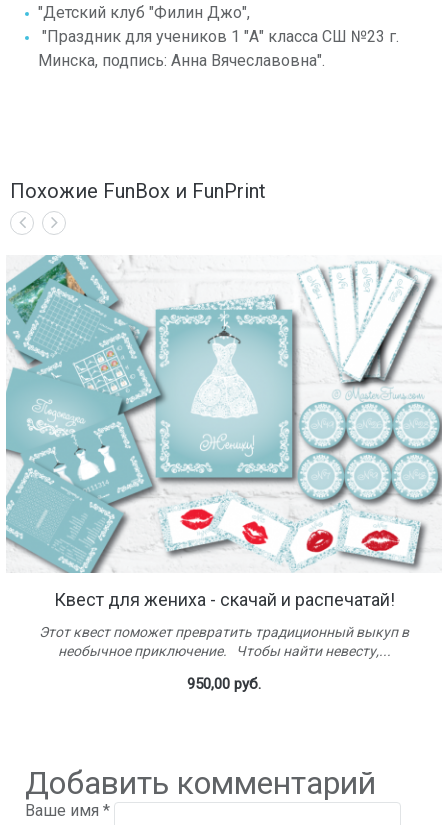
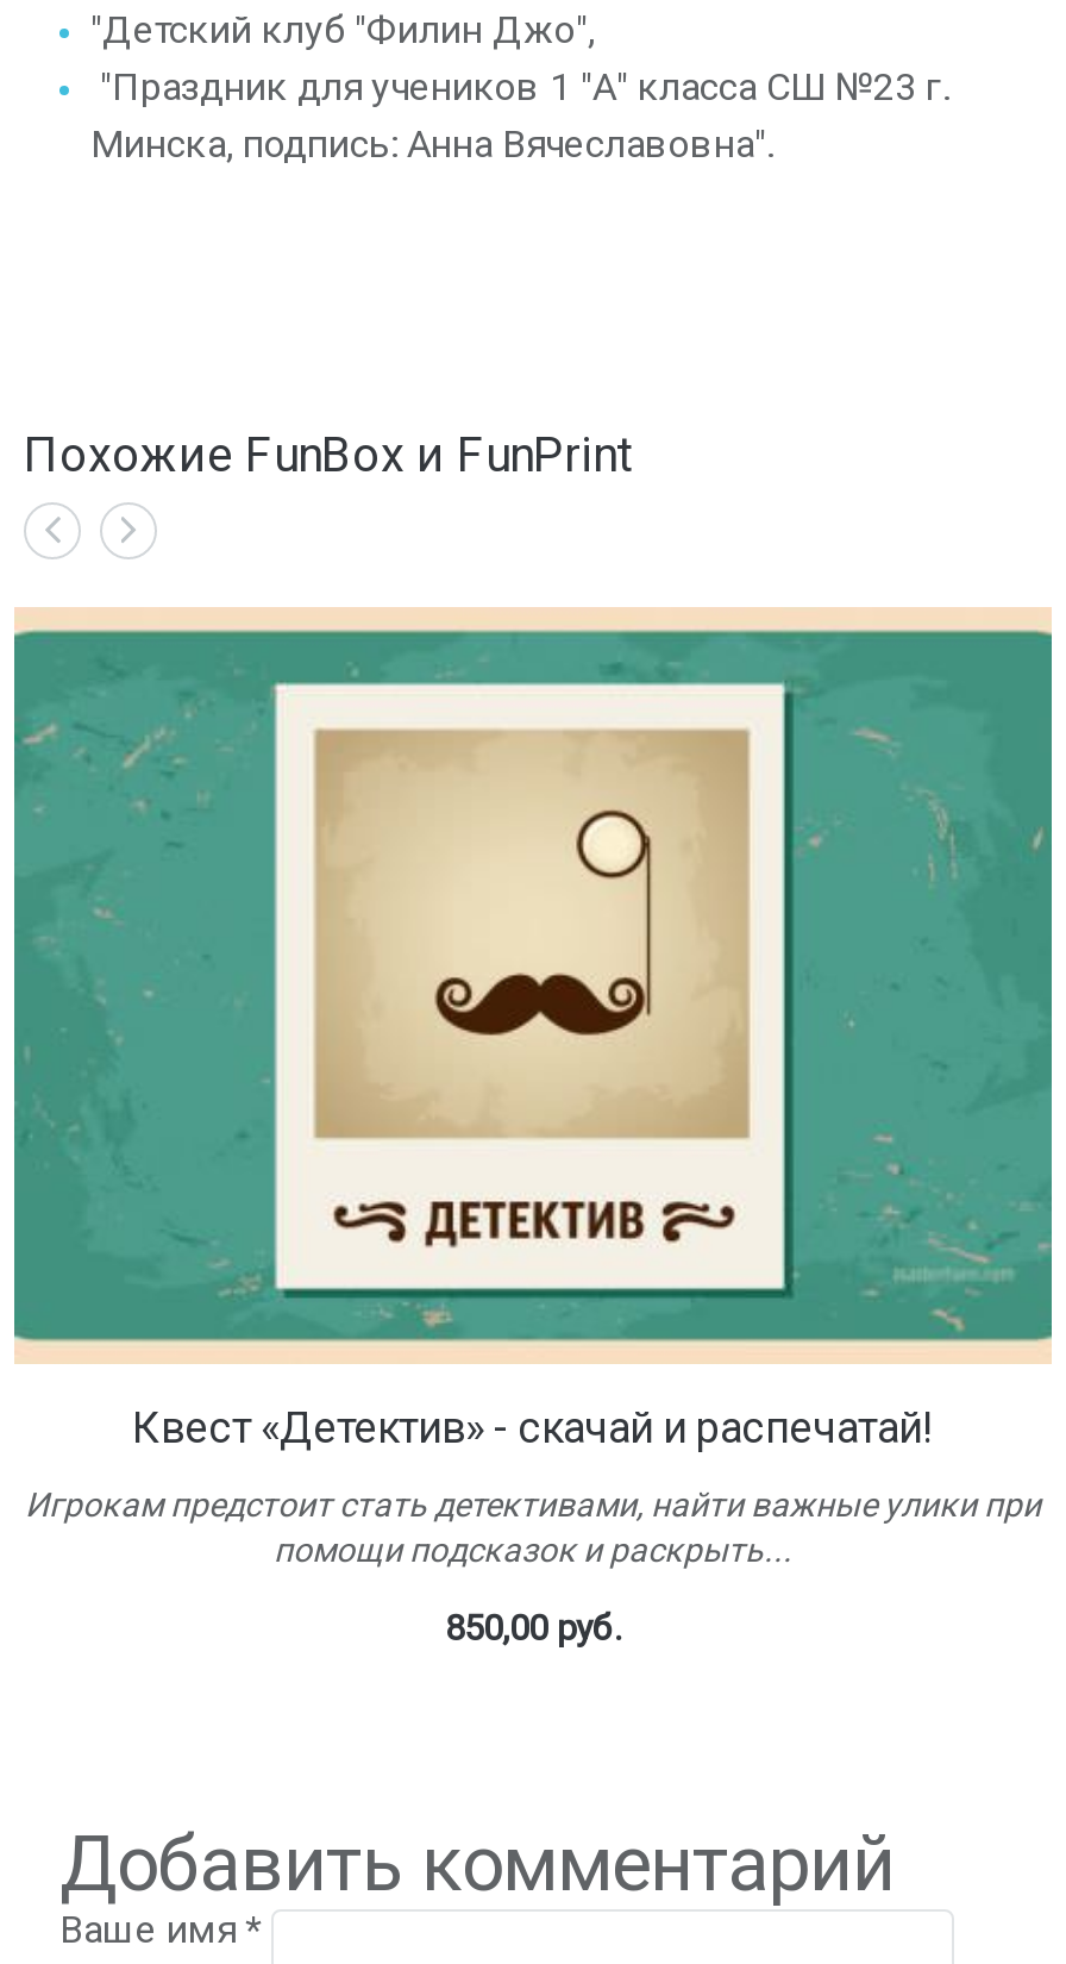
- [image]
- Квест для жениха - скачай и распечатай!
+ [image]
+ Квест «Детектив» - скачай и распечатай!

- Этот квест поможет превратить традиционный выкуп в
- необычное приключение. Чтобы найти невесту,...
+ Игрокам предстоит стать детективами, найти важные улики при
+ помощи подсказок и раскрыть...

- 950,00 руб.
+ 850,00 руб.
